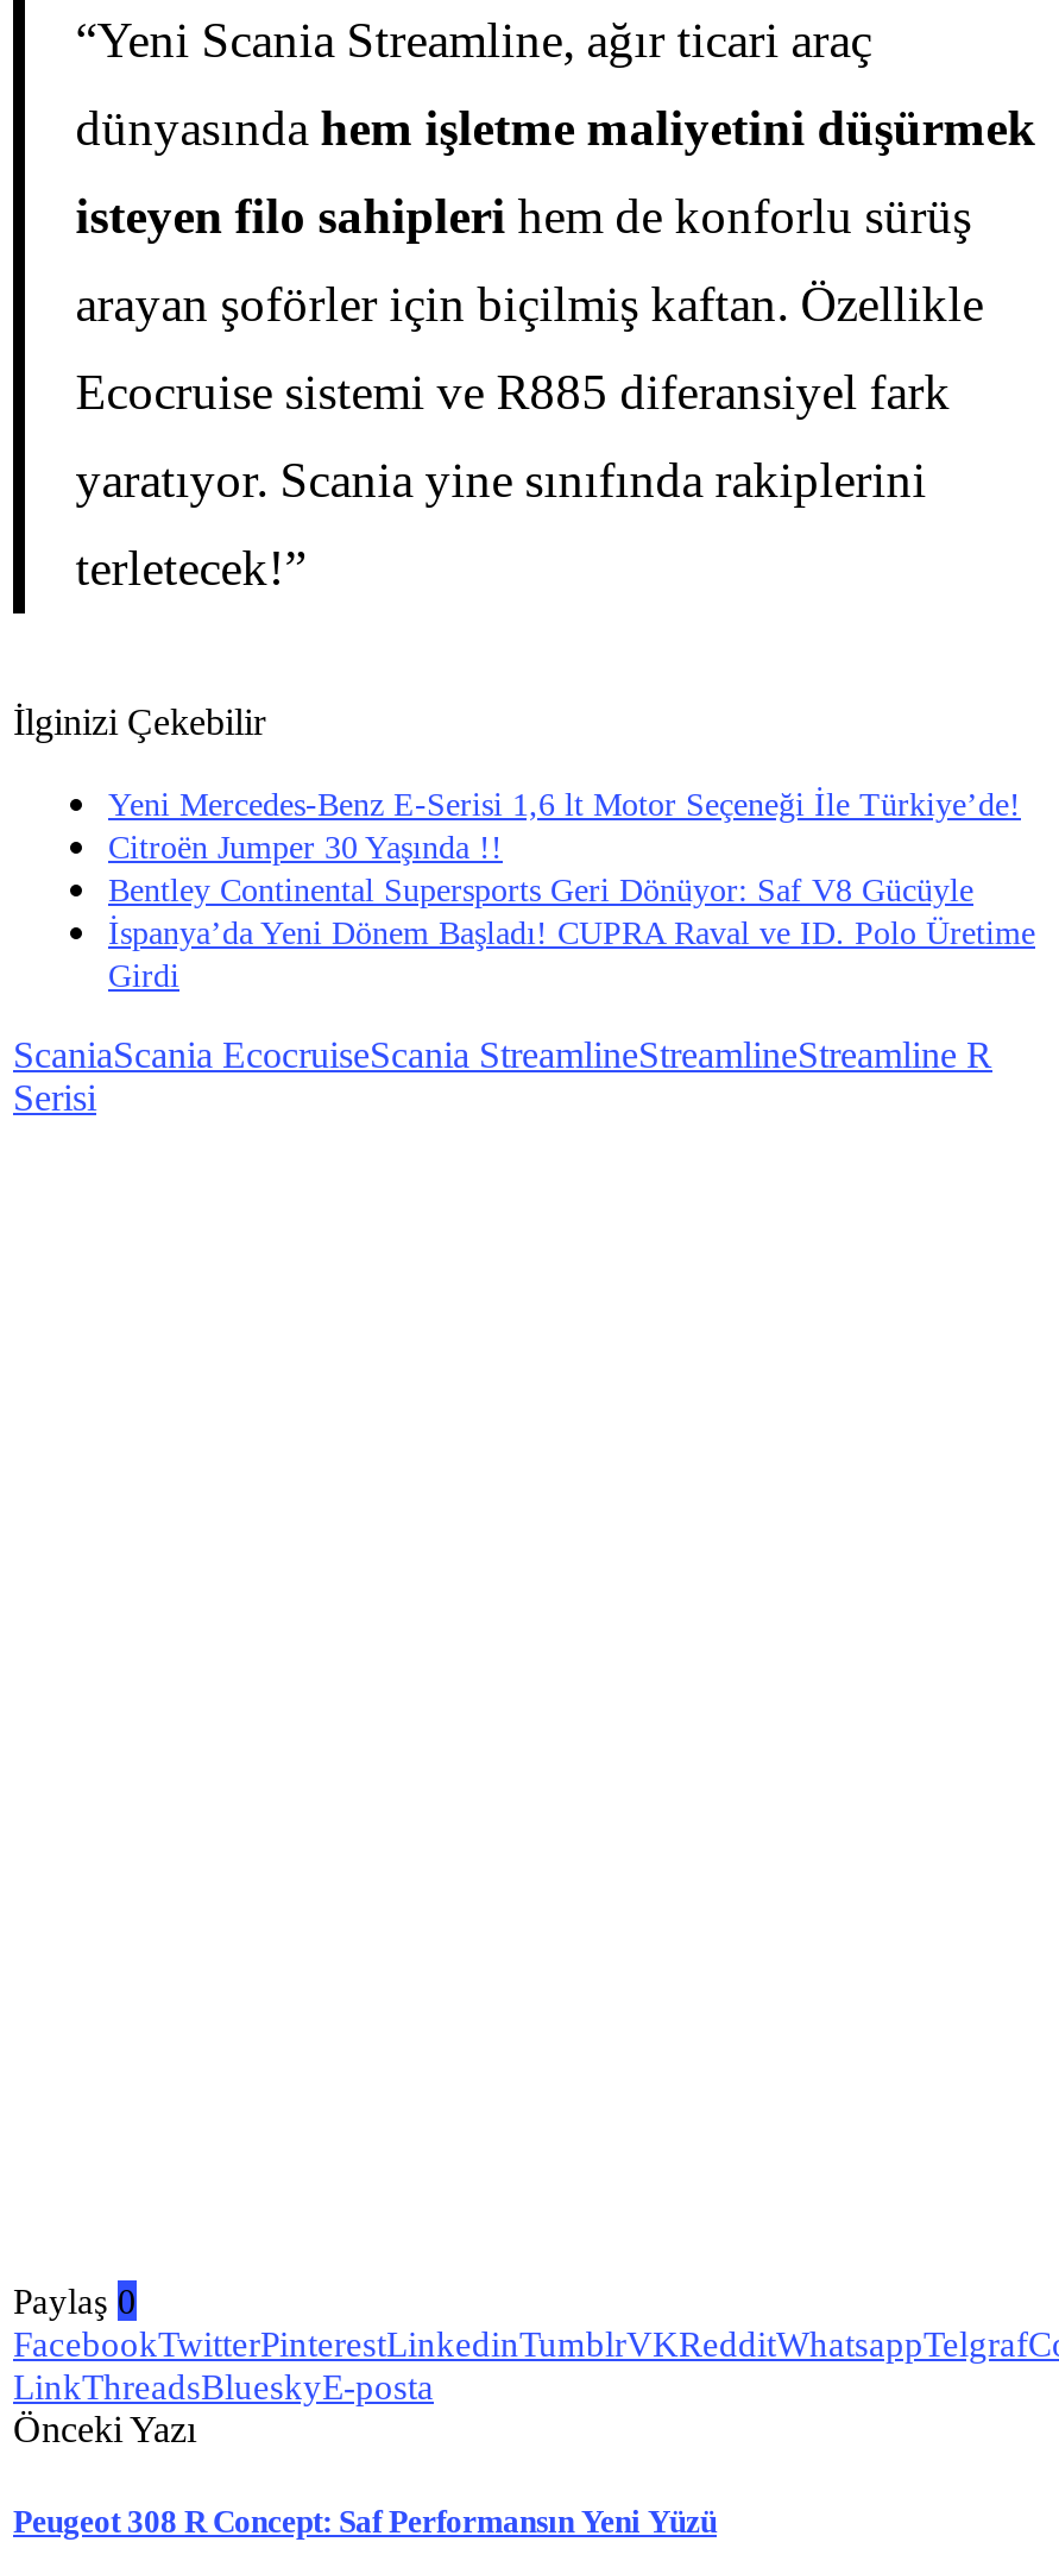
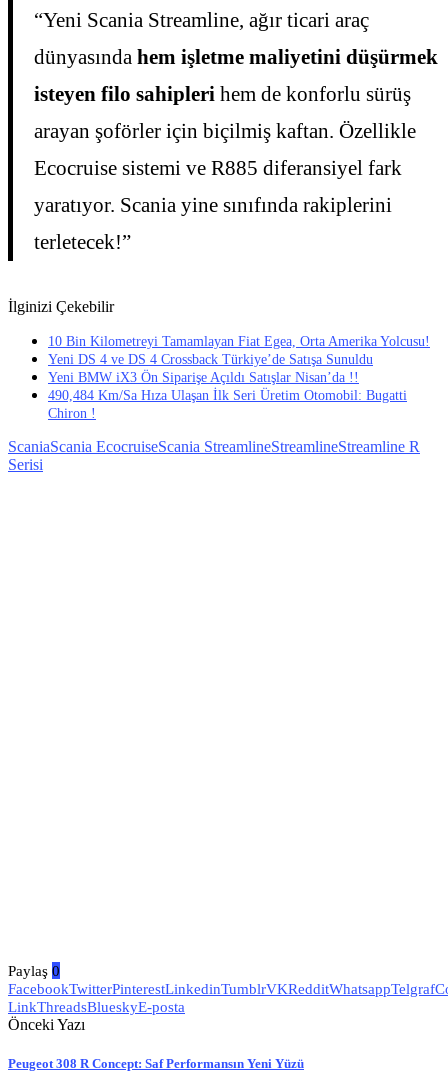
- Yeni Mercedes-Benz E-Serisi 1,6 lt Motor Seçeneği İle Türkiye’de!
- Citroën Jumper 30 Yaşında !!
- Bentley Continental Supersports Geri Dönüyor: Saf V8 Gücüyle
- İspanya’da Yeni Dönem Başladı! CUPRA Raval ve ID. Polo Üretime
- Girdi
+ 10 Bin Kilometreyi Tamamlayan Fiat Egea, Orta Amerika Yolcusu!
+ Yeni DS 4 ve DS 4 Crossback Türkiye’de Satışa Sunuldu
+ Yeni BMW iX3 Ön Siparişe Açıldı Satışlar Nisan’da !!
+ 490,484 Km/Sa Hıza Ulaşan İlk Seri Üretim Otomobil: Bugatti
+ Chiron !
